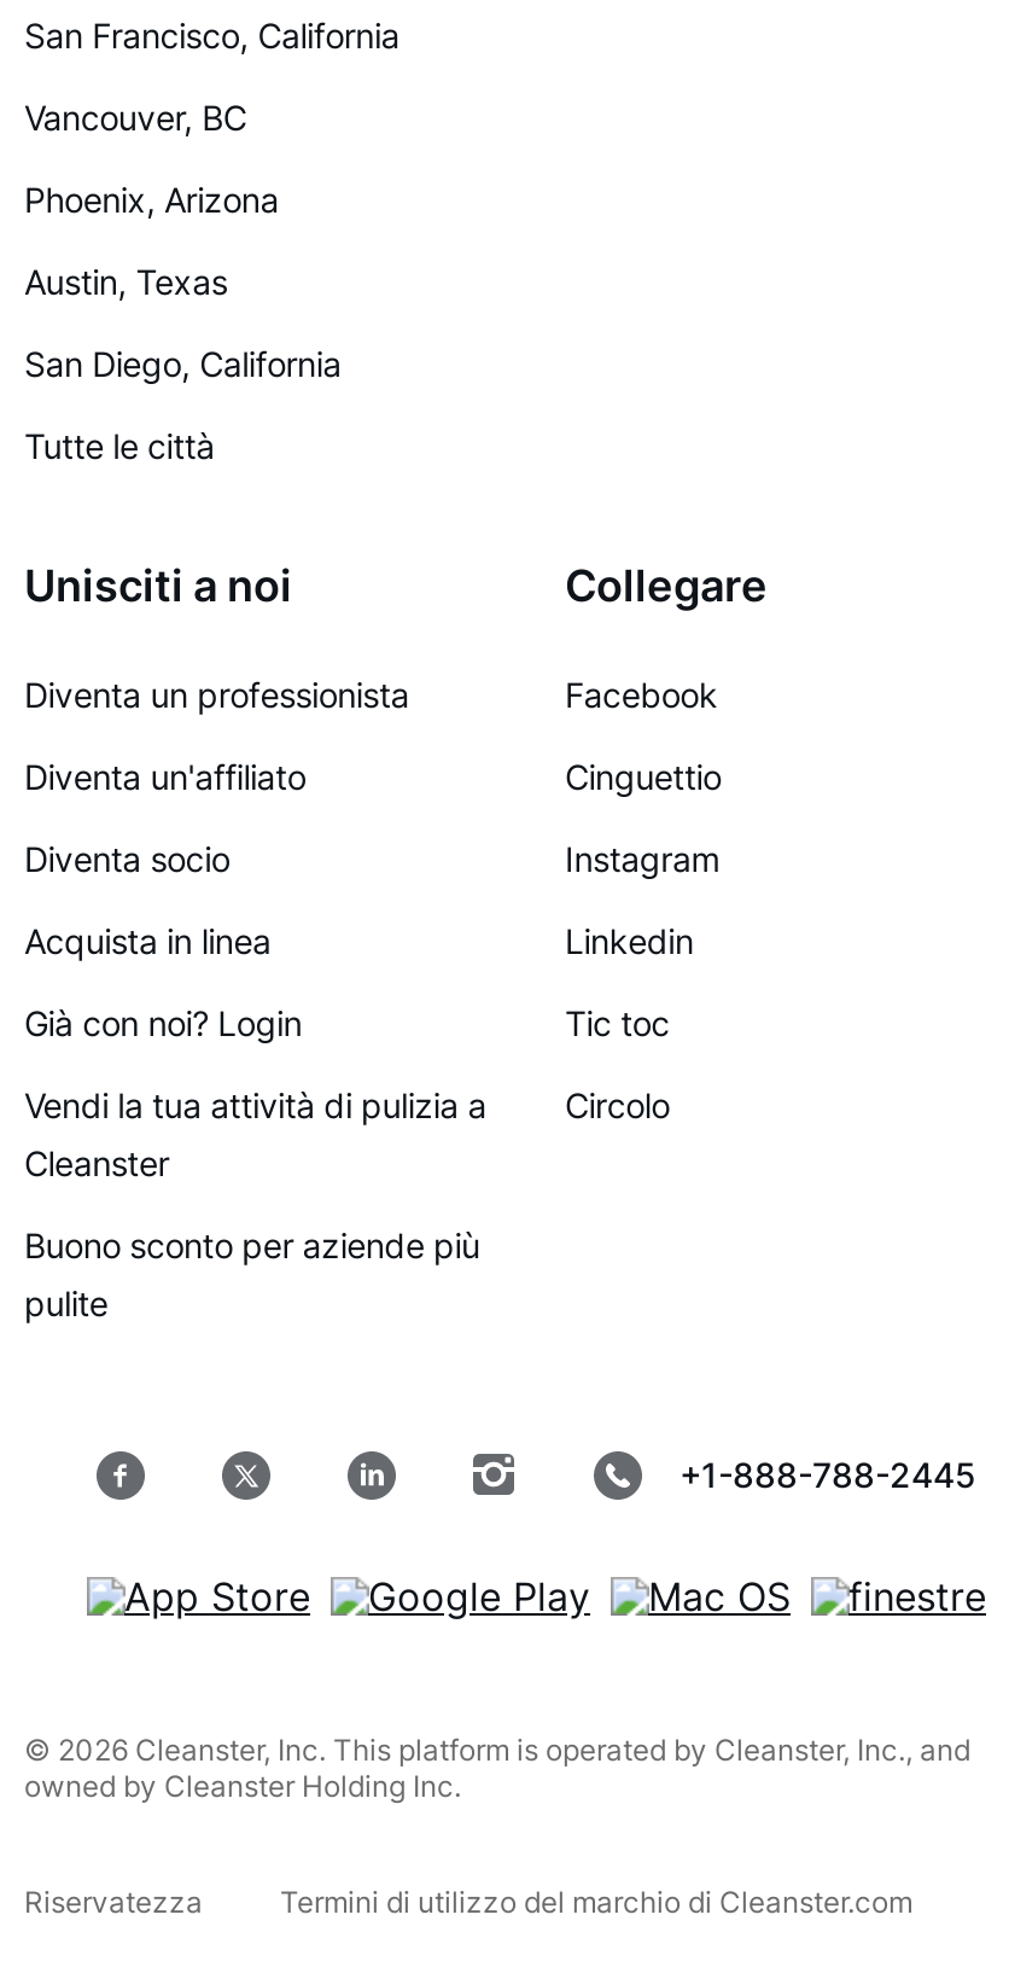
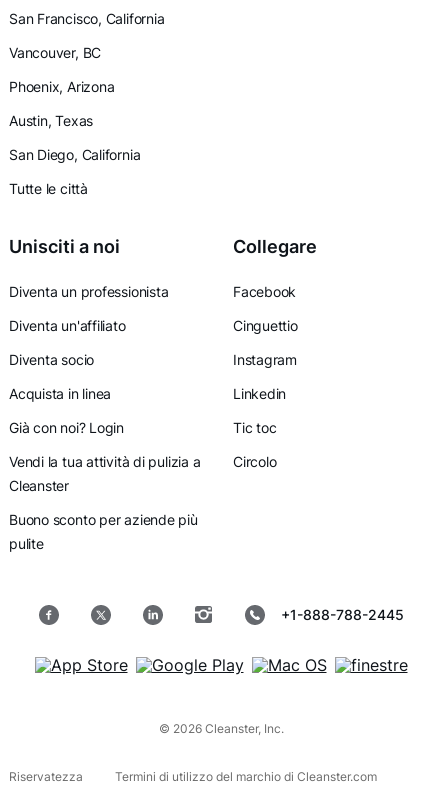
- © 2026 Cleanster, Inc. This platform is operated by Cleanster, Inc., and
- owned by Cleanster Holding Inc.
+ © 2026 Cleanster, Inc.
